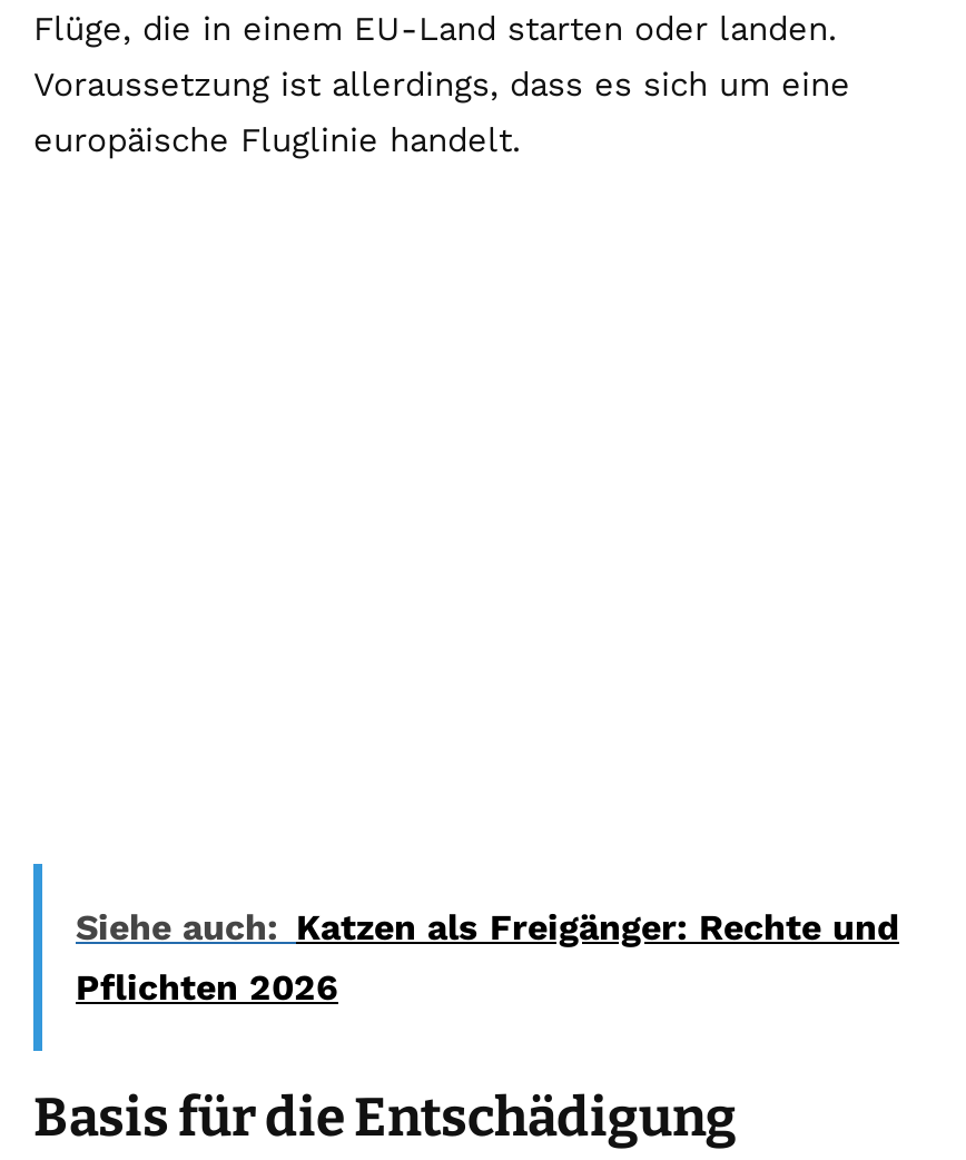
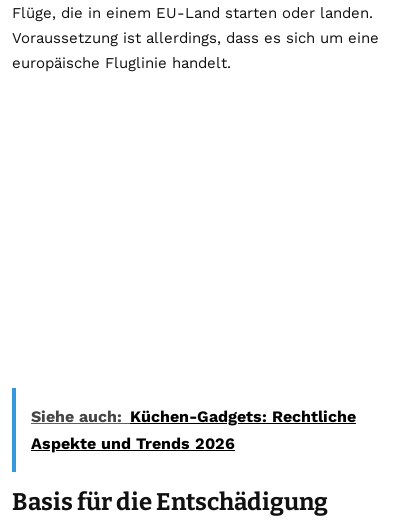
- Siehe auch: Katzen als Freigänger: Rechte und
- Pflichten 2026
+ Siehe auch: Küchen-Gadgets: Rechtliche
+ Aspekte und Trends 2026
